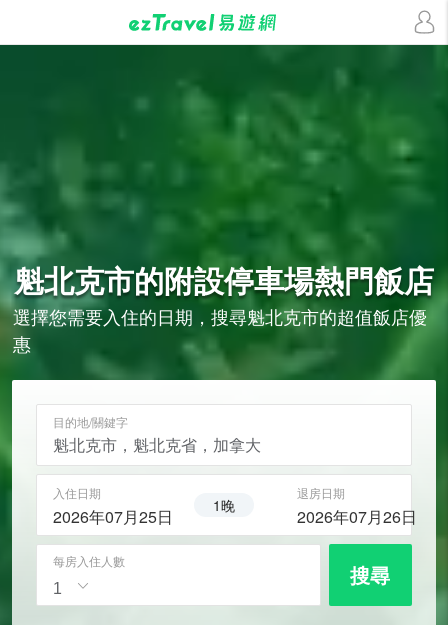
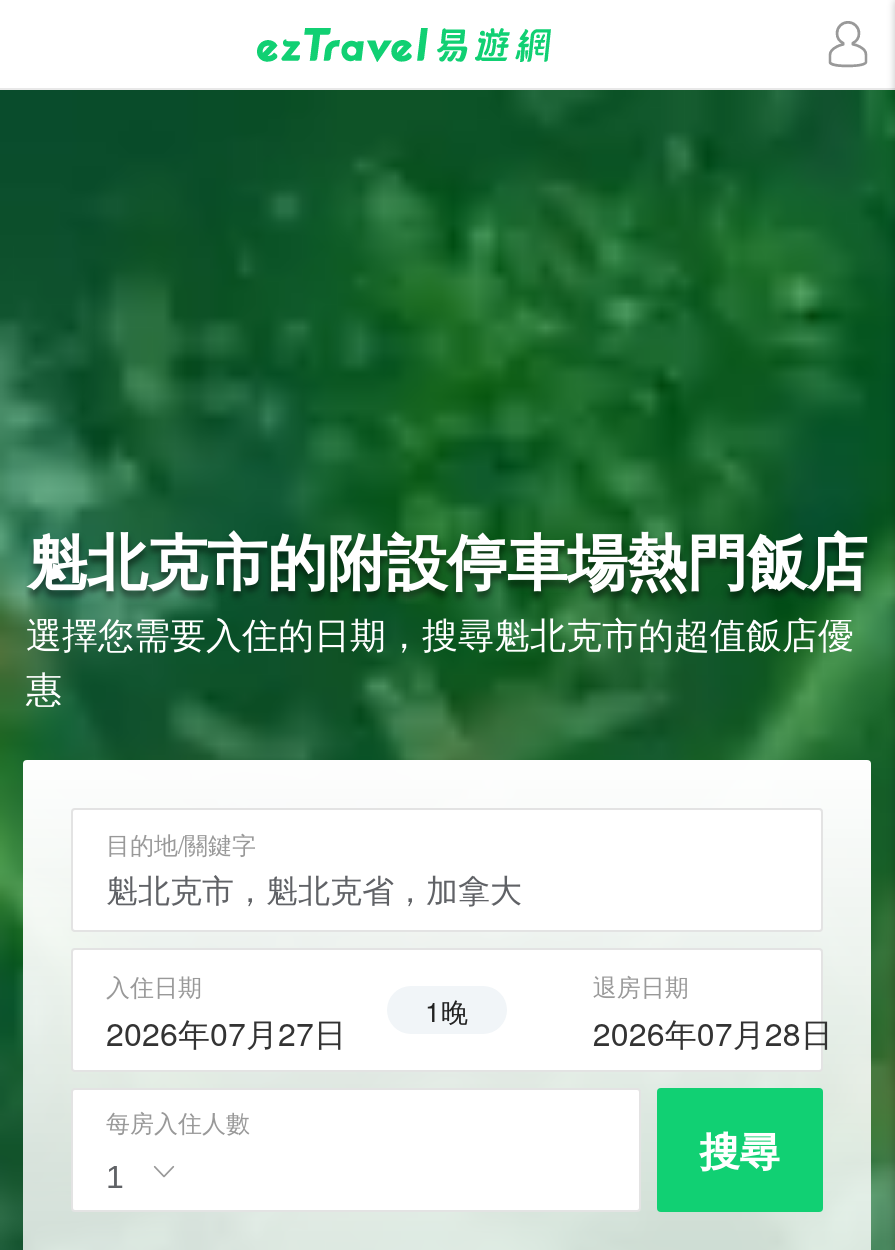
- 2026年07月25日 1晚
+ 2026年07月27日 1晚

- 2026年07月26日
+ 2026年07月28日
